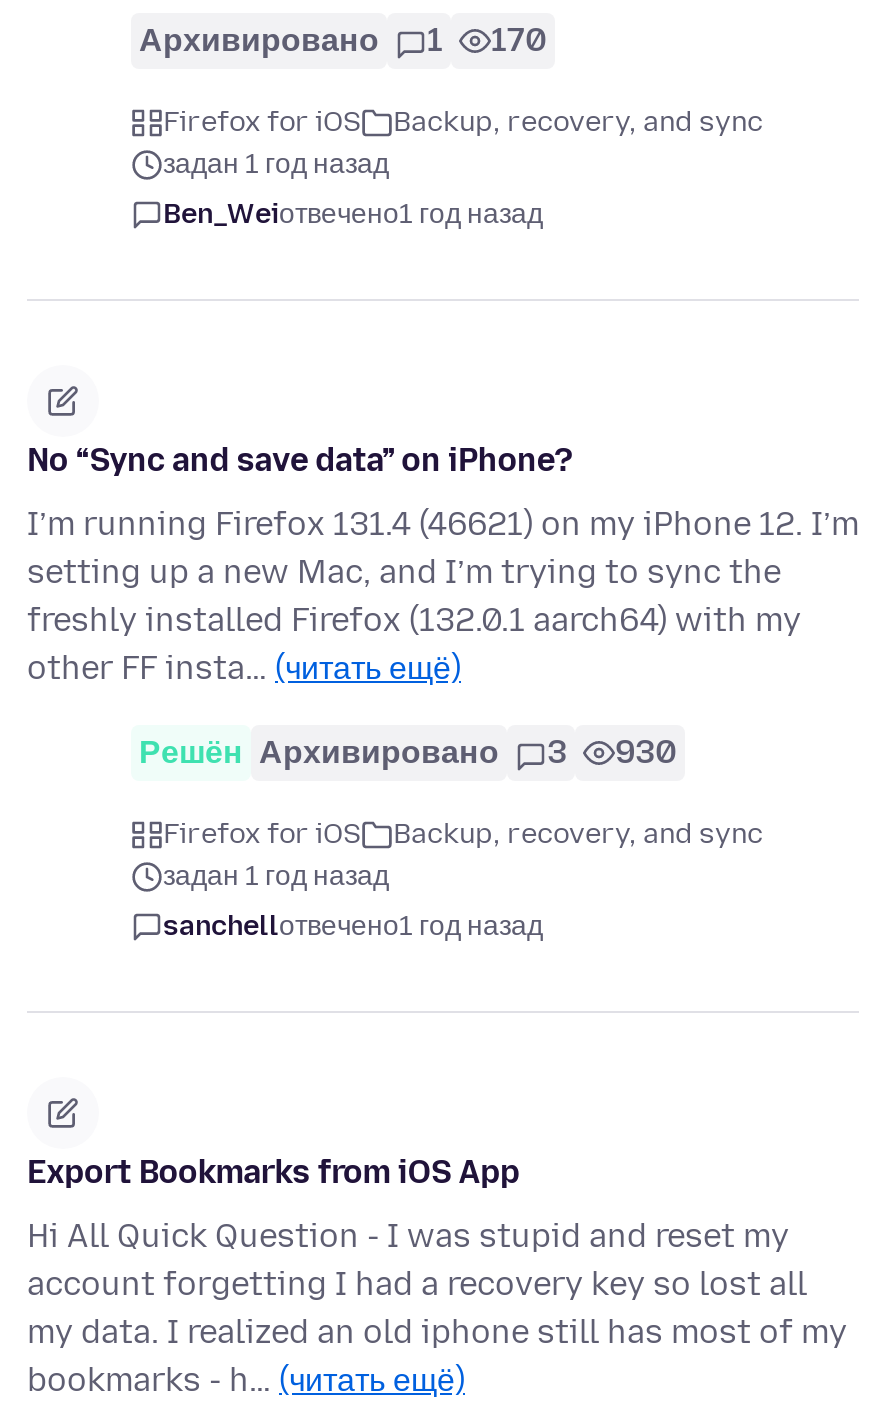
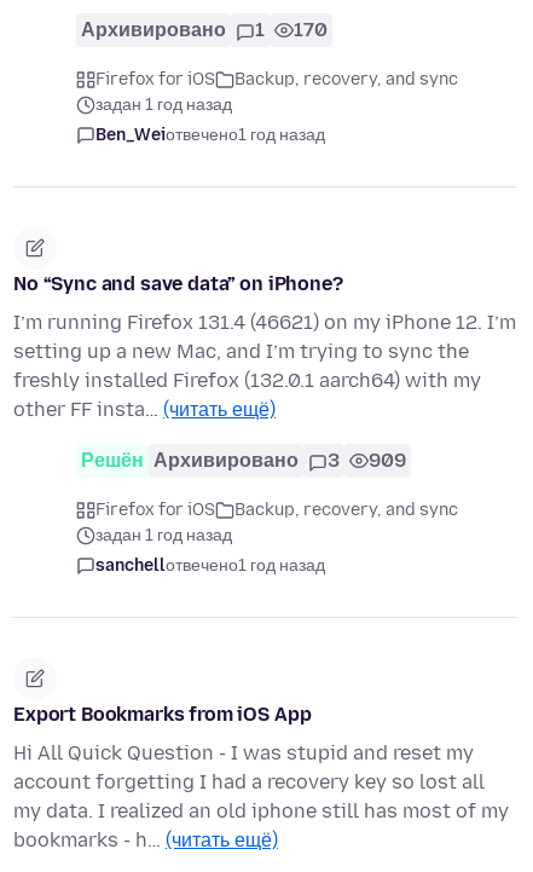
- Решён Архивировано 3 930
+ Решён Архивировано 3 909
